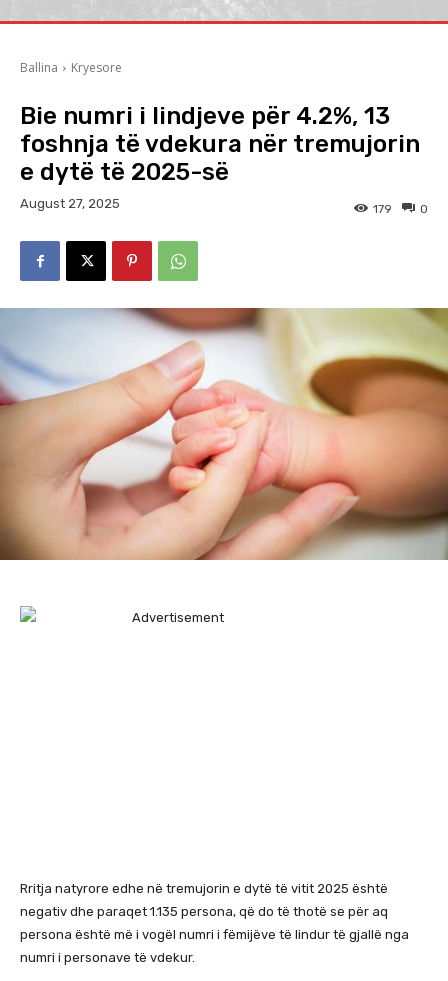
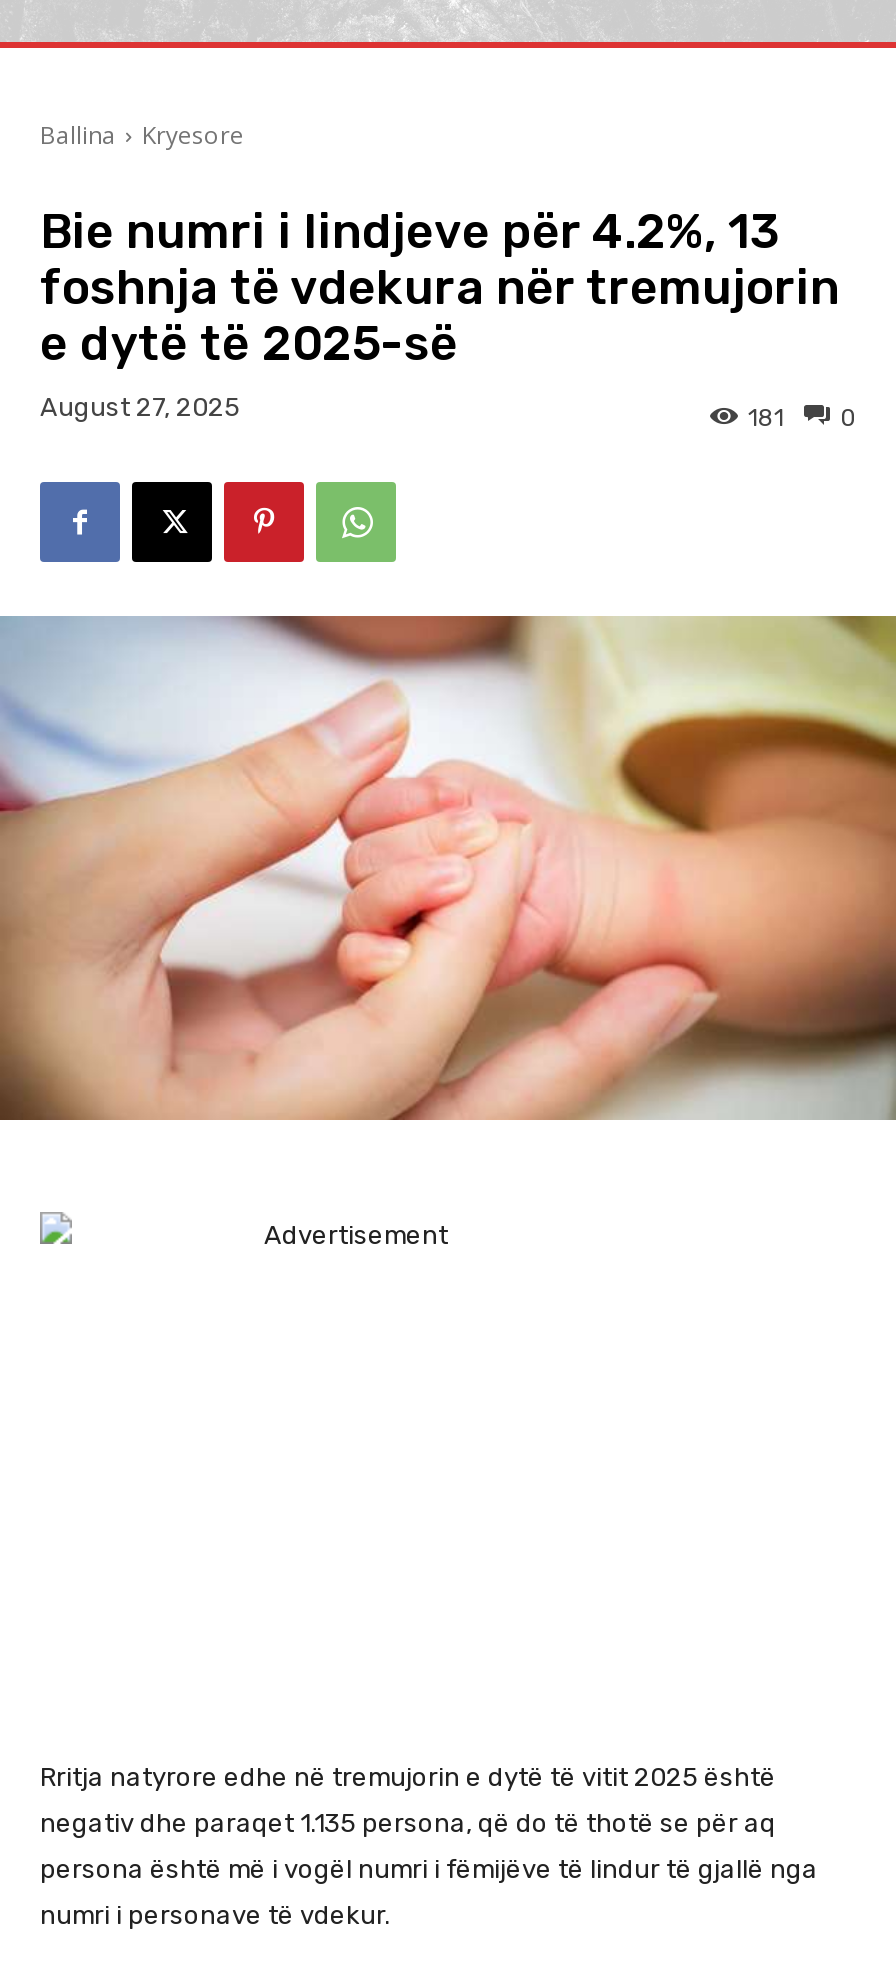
- 179 0
+ 181 0
